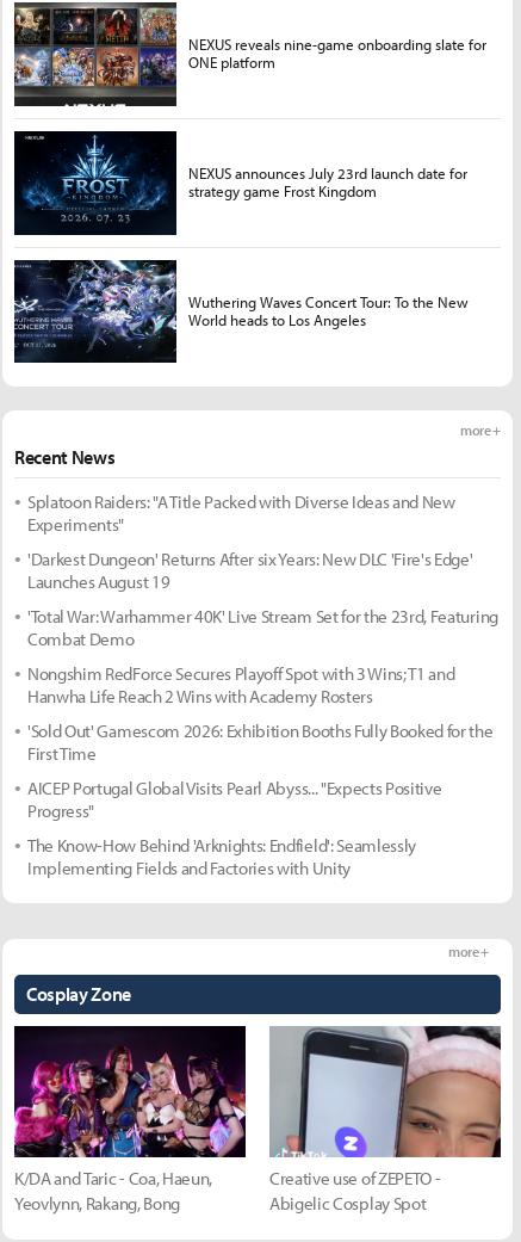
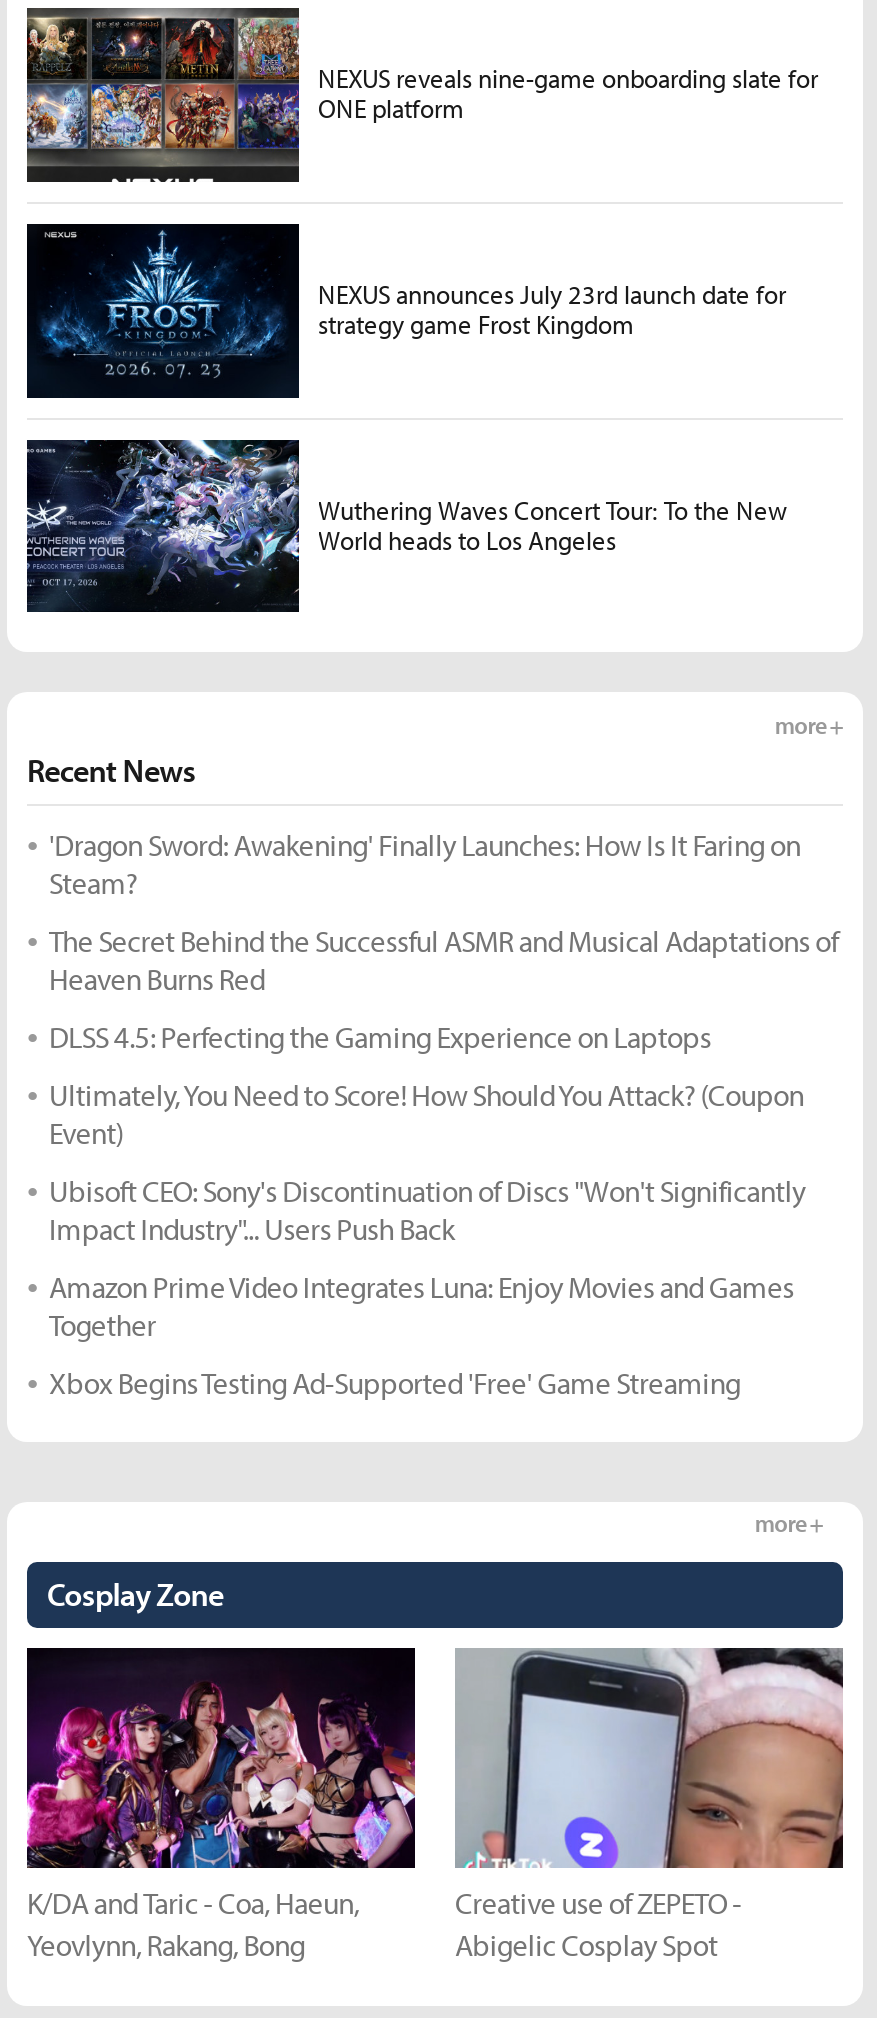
- Splatoon Raiders: "A Title Packed with Diverse Ideas and New
- Experiments"
+ 'Dragon Sword: Awakening' Finally Launches: How Is It Faring on
+ Steam?

- 'Darkest Dungeon' Returns After six Years: New DLC 'Fire's Edge'
- Launches August 19
+ The Secret Behind the Successful ASMR and Musical Adaptations of
+ Heaven Burns Red

- 'Total War: Warhammer 40K' Live Stream Set for the 23rd, Featuring
- Combat Demo
+ DLSS 4.5: Perfecting the Gaming Experience on Laptops

- Nongshim RedForce Secures Playoff Spot with 3 Wins; T1 and
- Hanwha Life Reach 2 Wins with Academy Rosters
+ Ultimately, You Need to Score! How Should You Attack? (Coupon
+ Event)

- 'Sold Out' Gamescom 2026: Exhibition Booths Fully Booked for the
- First Time
+ Ubisoft CEO: Sony's Discontinuation of Discs "Won't Significantly
+ Impact Industry"... Users Push Back

- AICEP Portugal Global Visits Pearl Abyss... "Expects Positive
- Progress"
+ Amazon Prime Video Integrates Luna: Enjoy Movies and Games
+ Together

- The Know-How Behind 'Arknights: Endfield': Seamlessly
- Implementing Fields and Factories with Unity
+ Xbox Begins Testing Ad-Supported 'Free' Game Streaming
